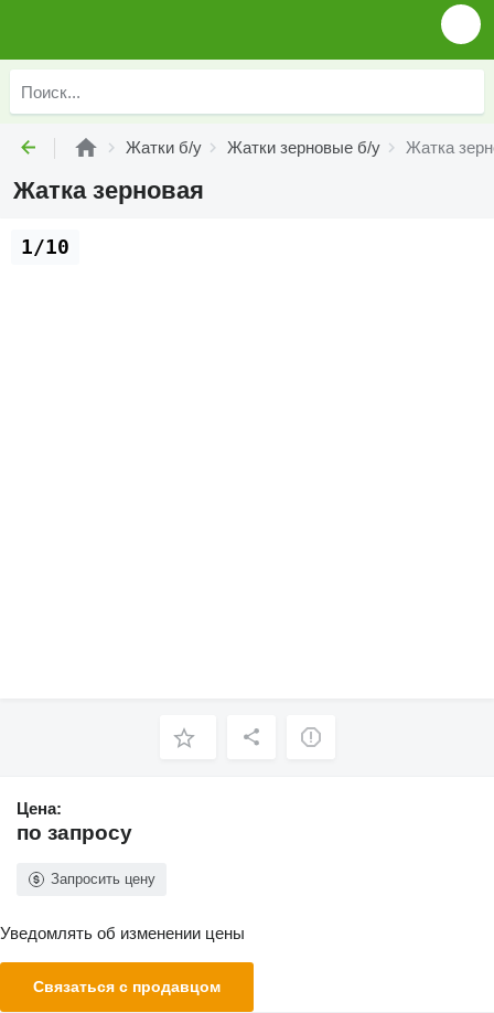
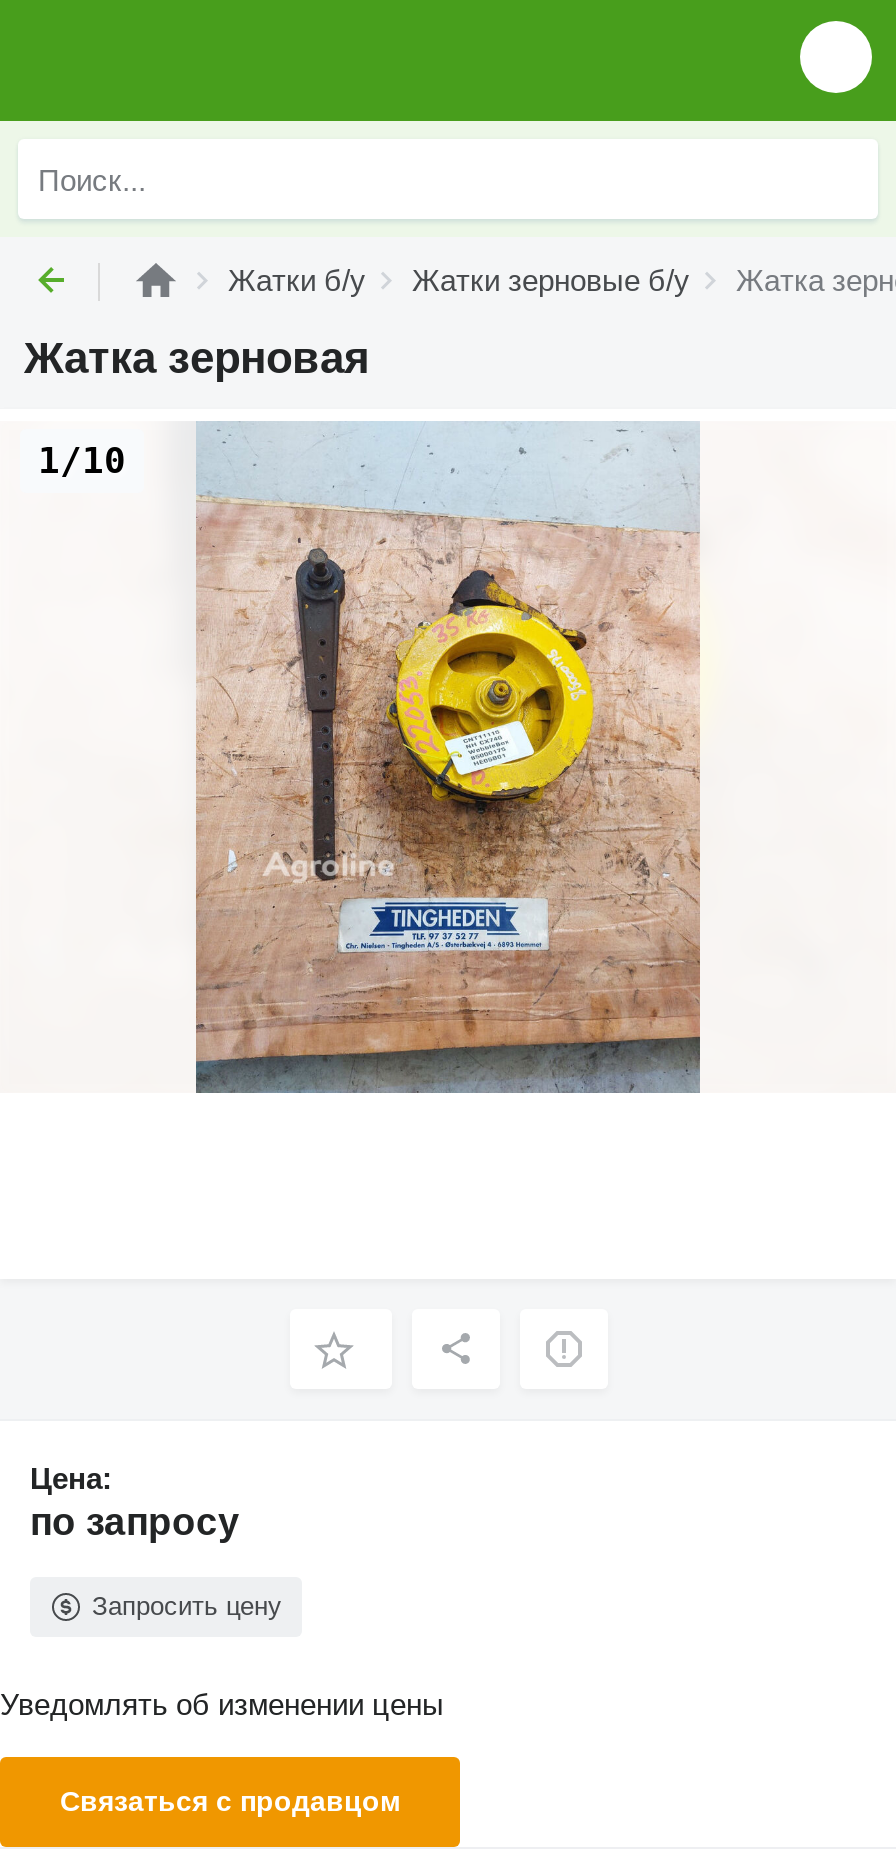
+ [image]
